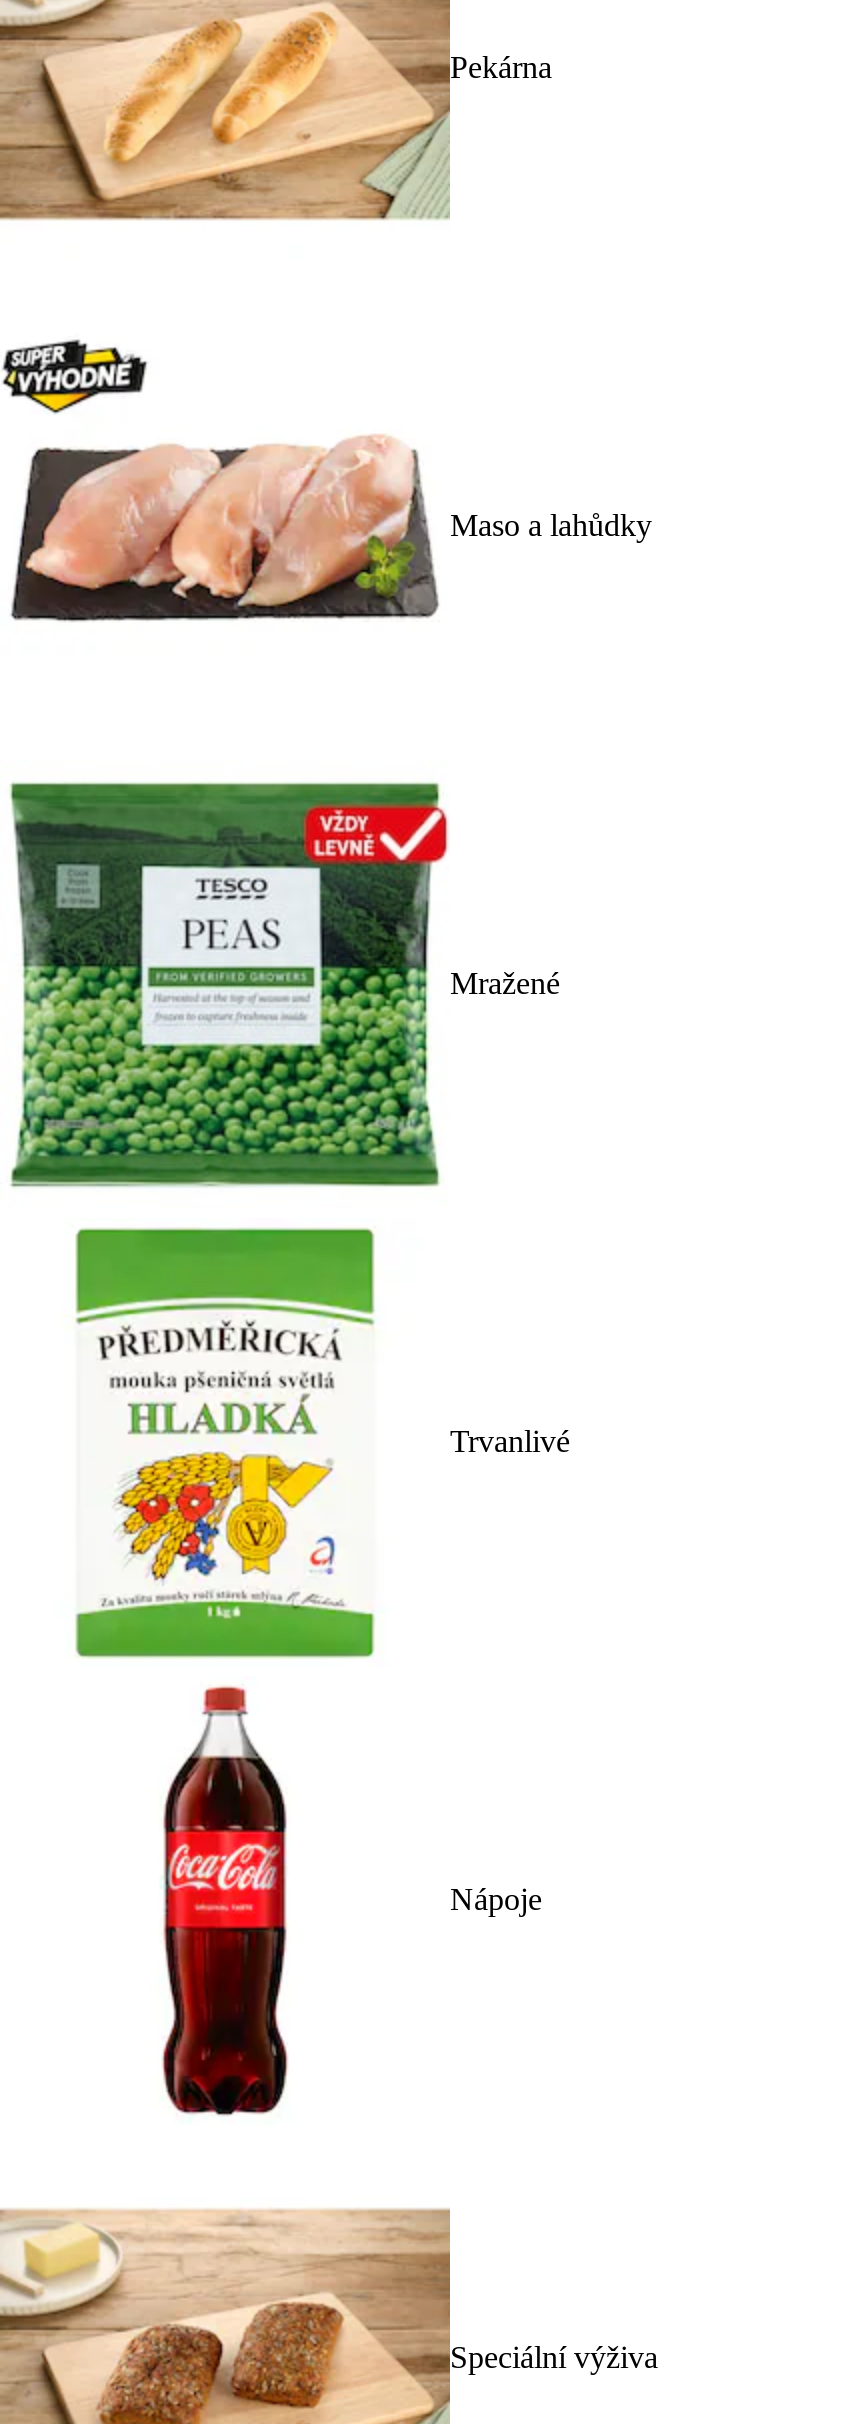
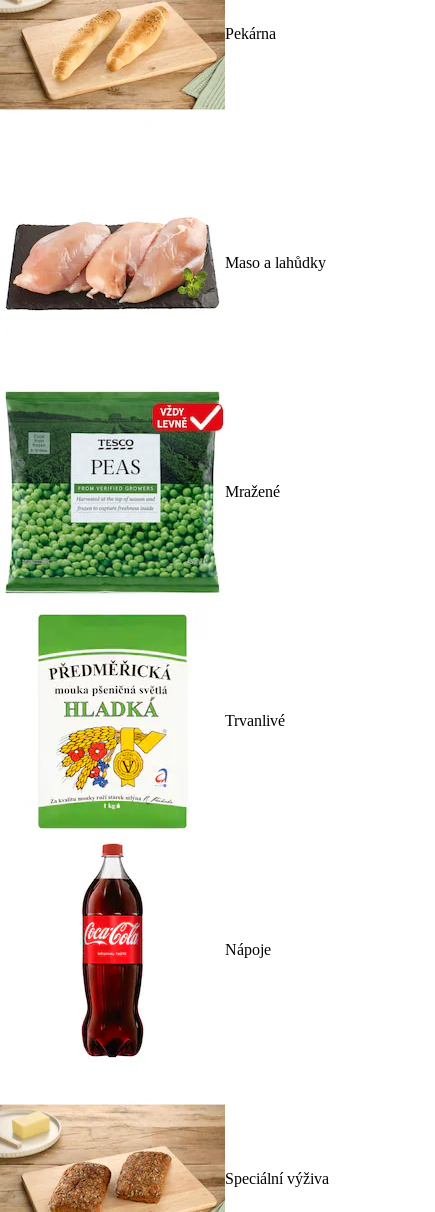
- [image]
